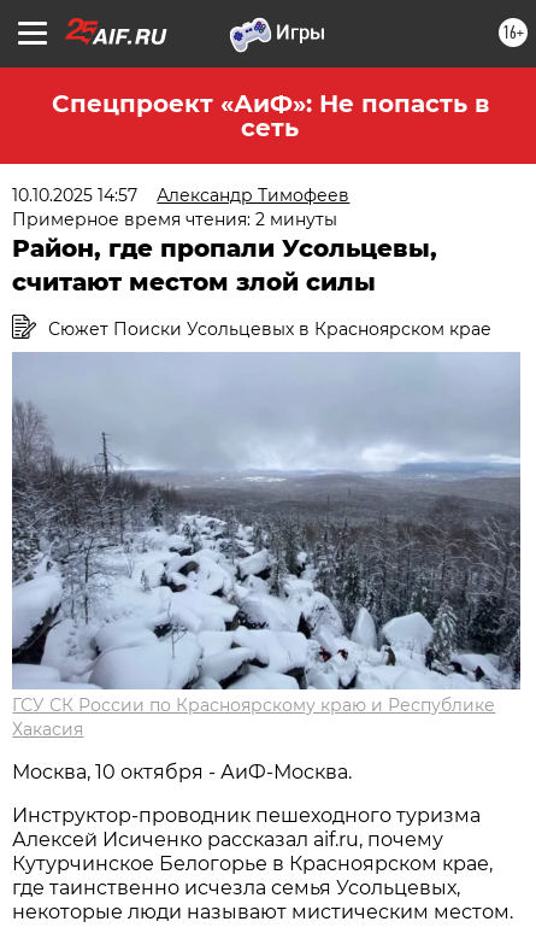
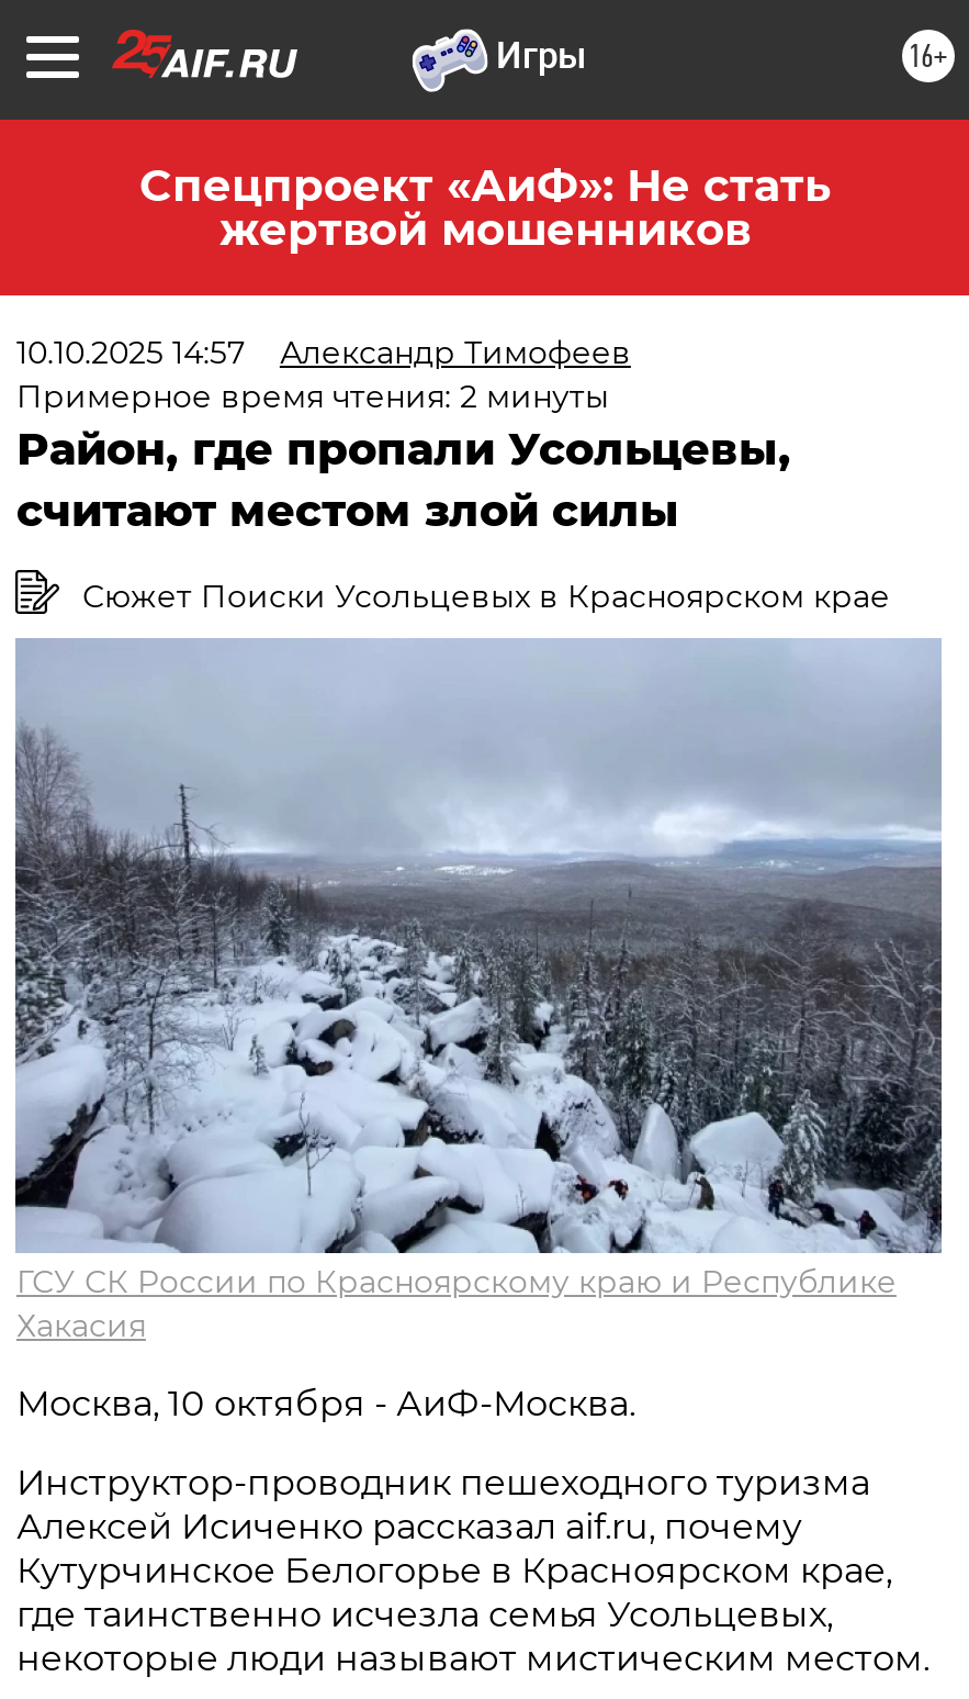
- Спецпроект «АиФ»: Не попасть в
- сеть
+ Спецпроект «АиФ»: Не стать
+ жертвой мошенников
